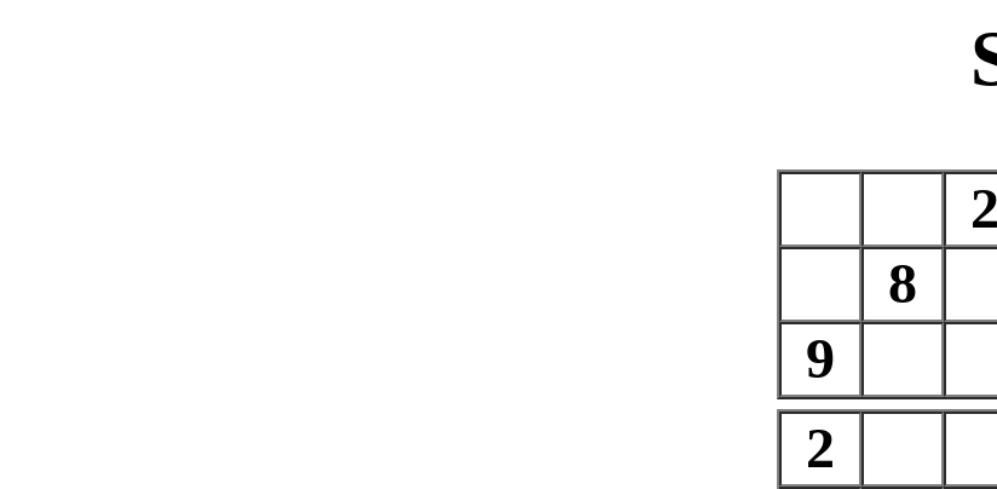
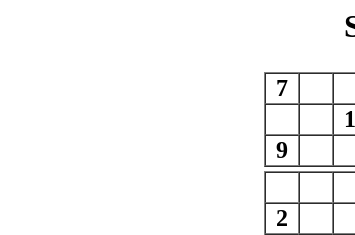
- 2
+ 7

- 8
+ 1
